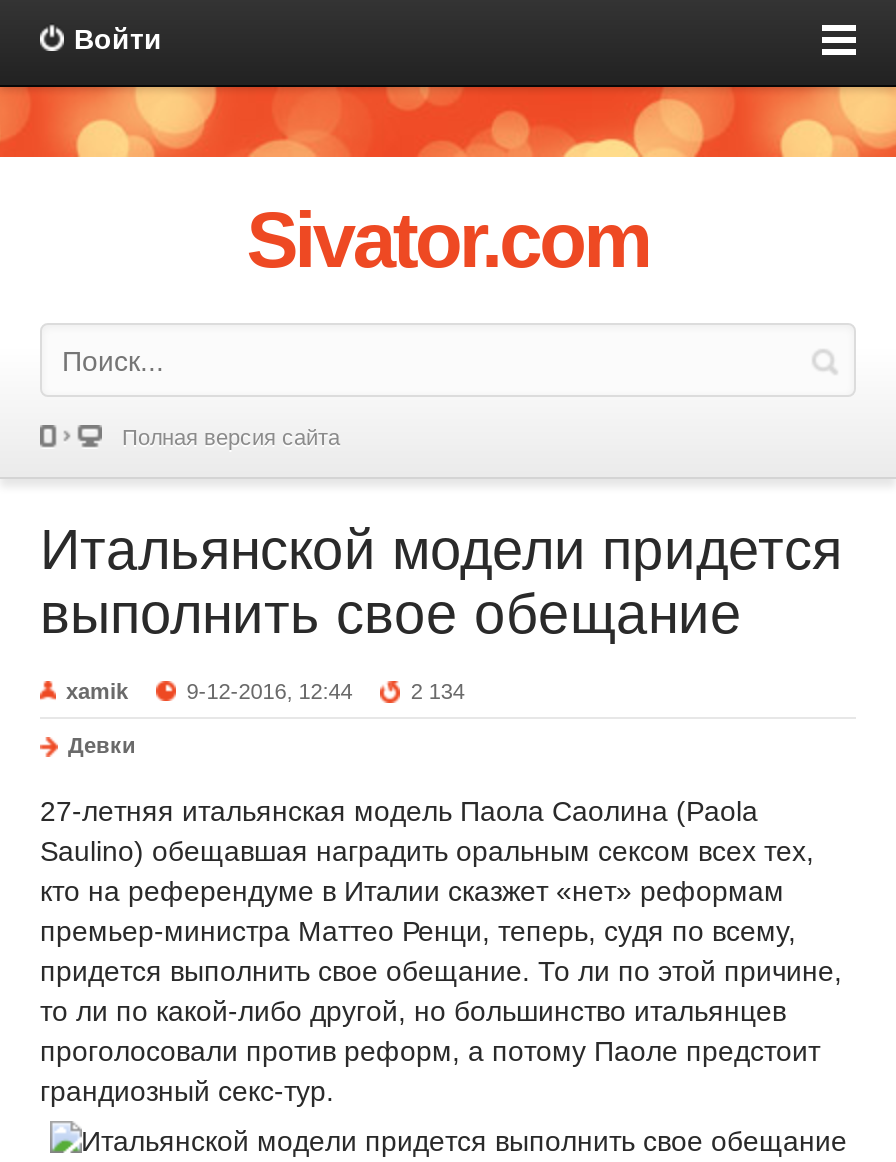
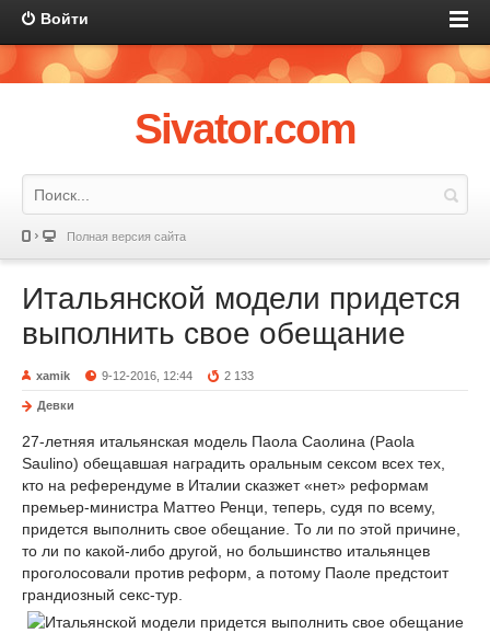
- 2 134
+ 2 133
